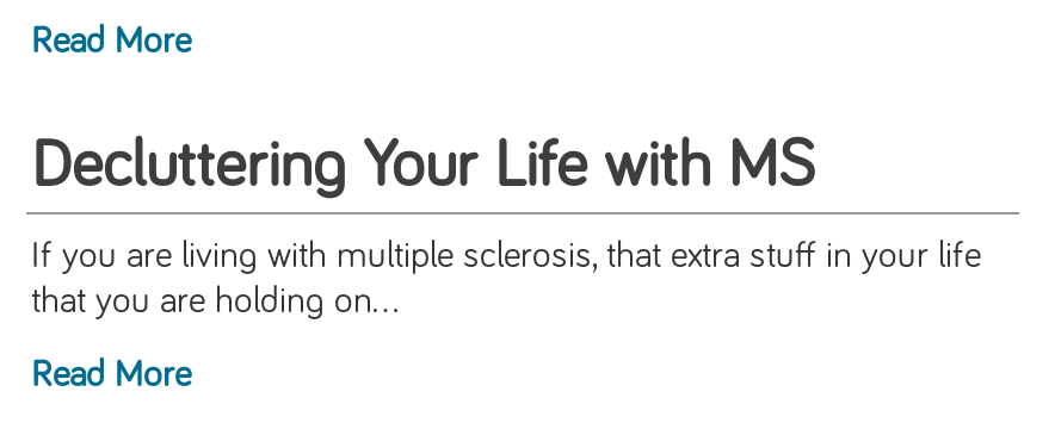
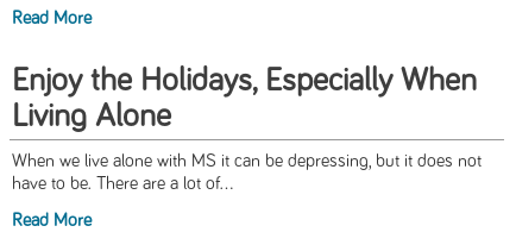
- Decluttering Your Life with MS
+ Enjoy the Holidays, Especially When
+ Living Alone

- If you are living with multiple sclerosis, that extra stuff in your life
- that you are holding on...
+ When we live alone with MS it can be depressing, but it does not
+ have to be. There are a lot of...
